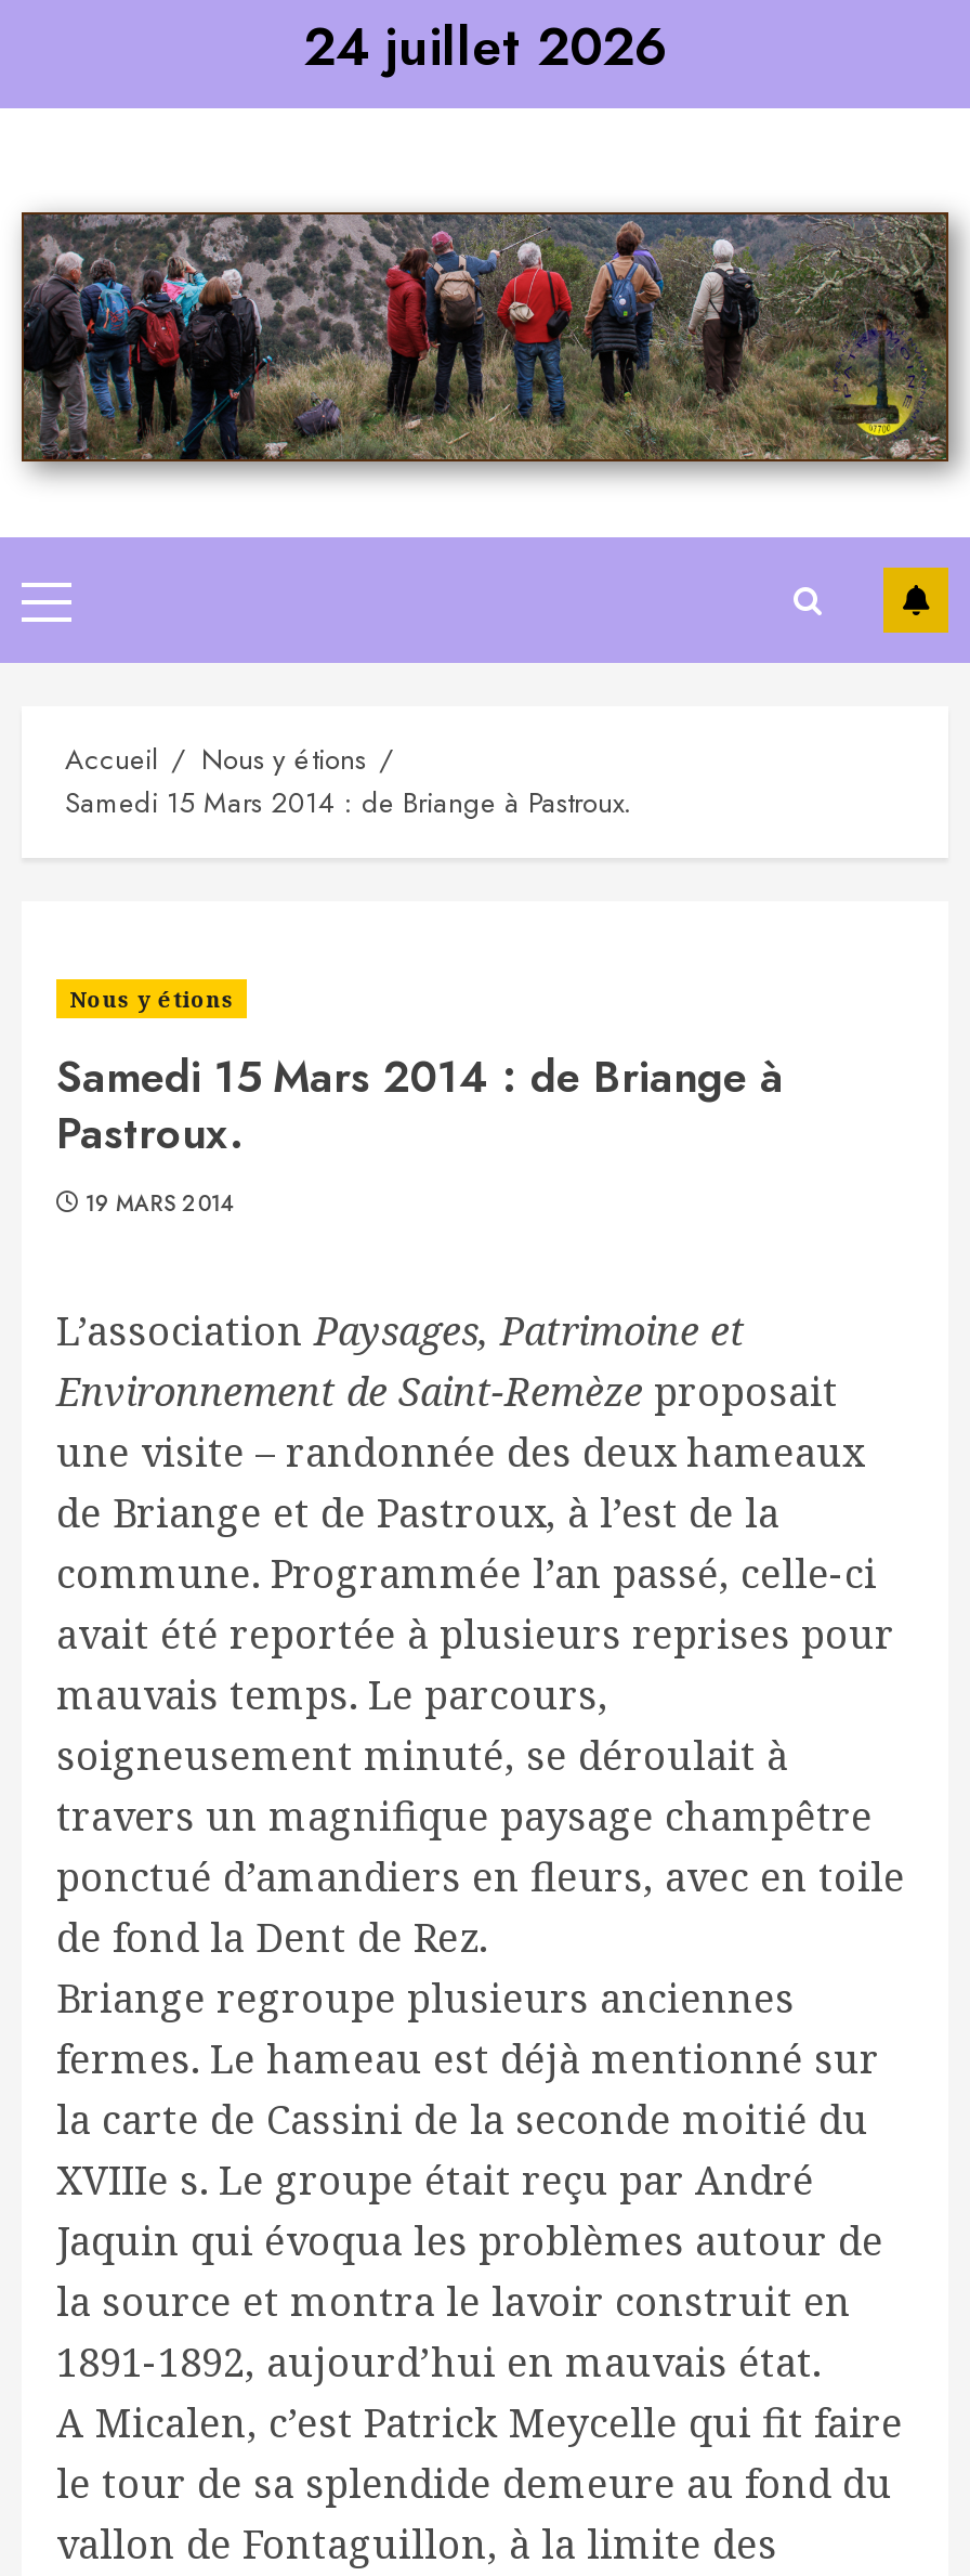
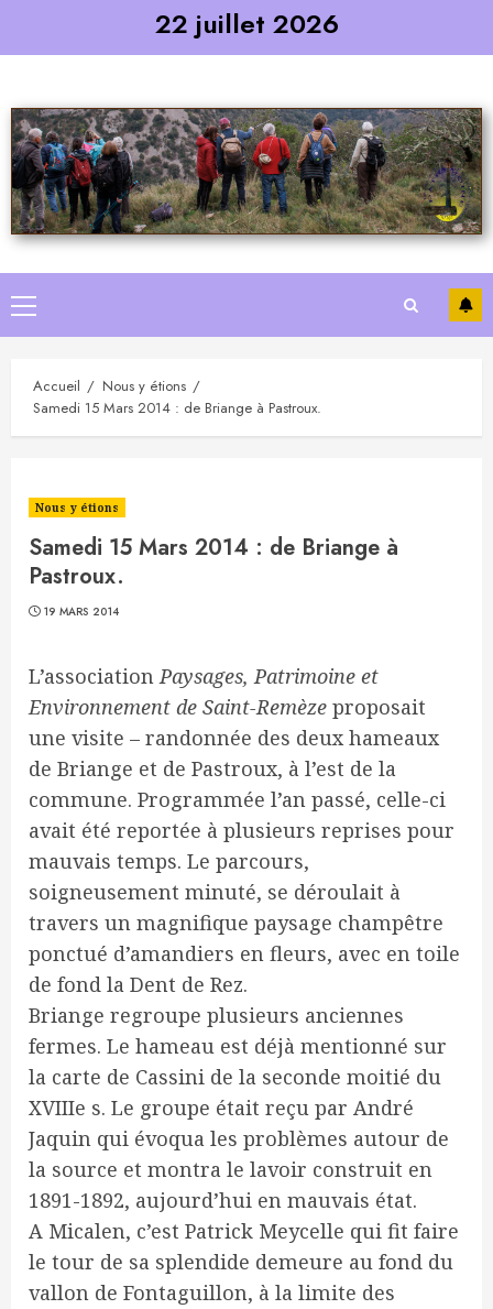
- 24 juillet 2026
+ 22 juillet 2026
